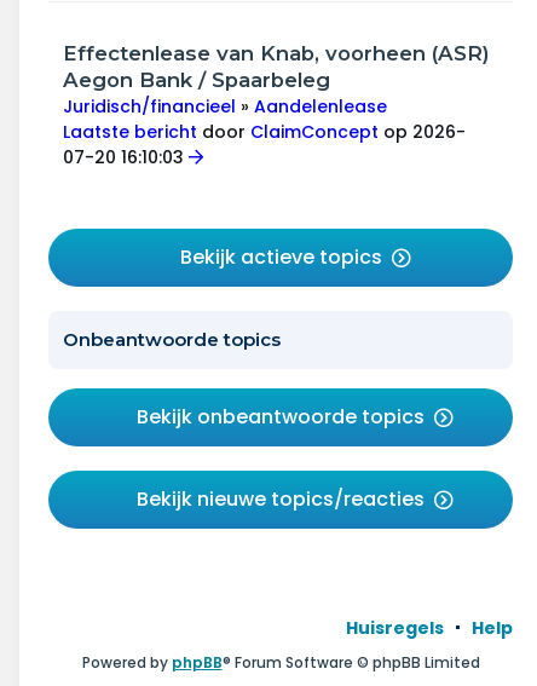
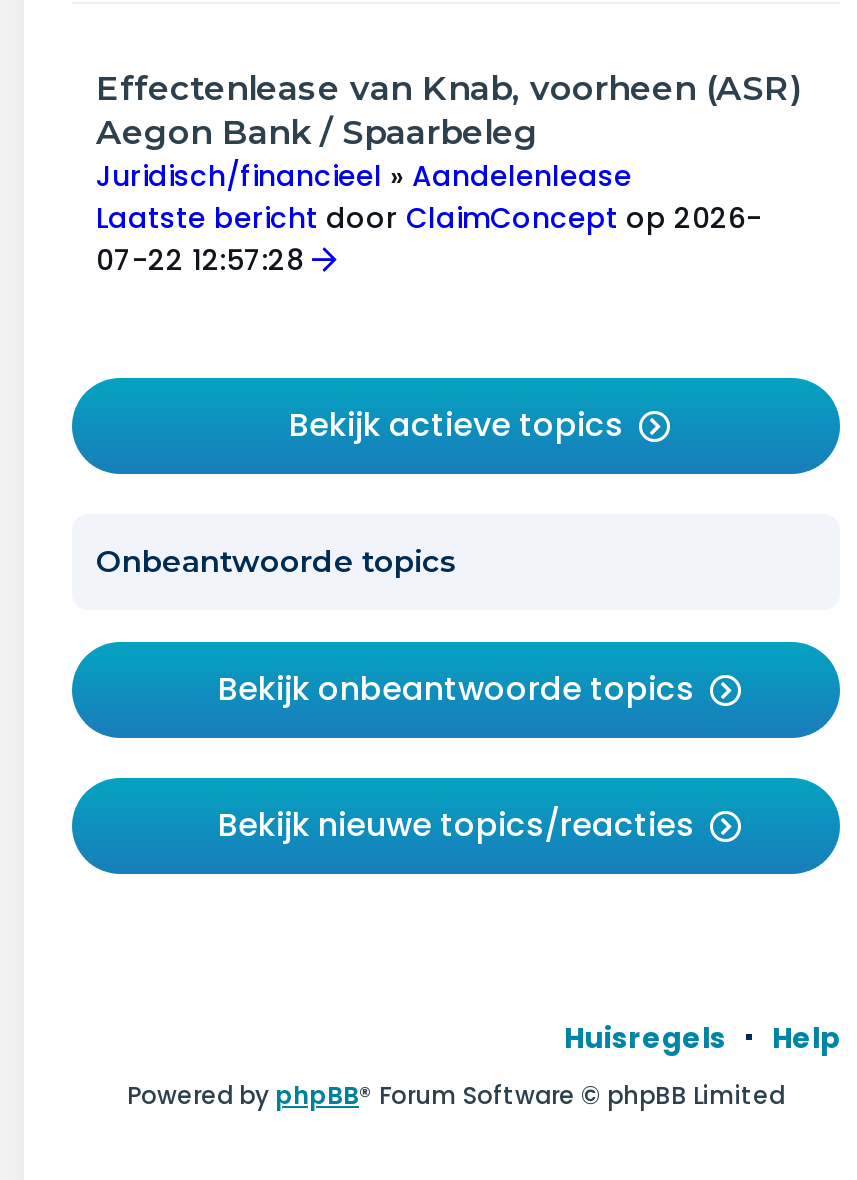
- 07-20 16:10:03
+ 07-22 12:57:28
